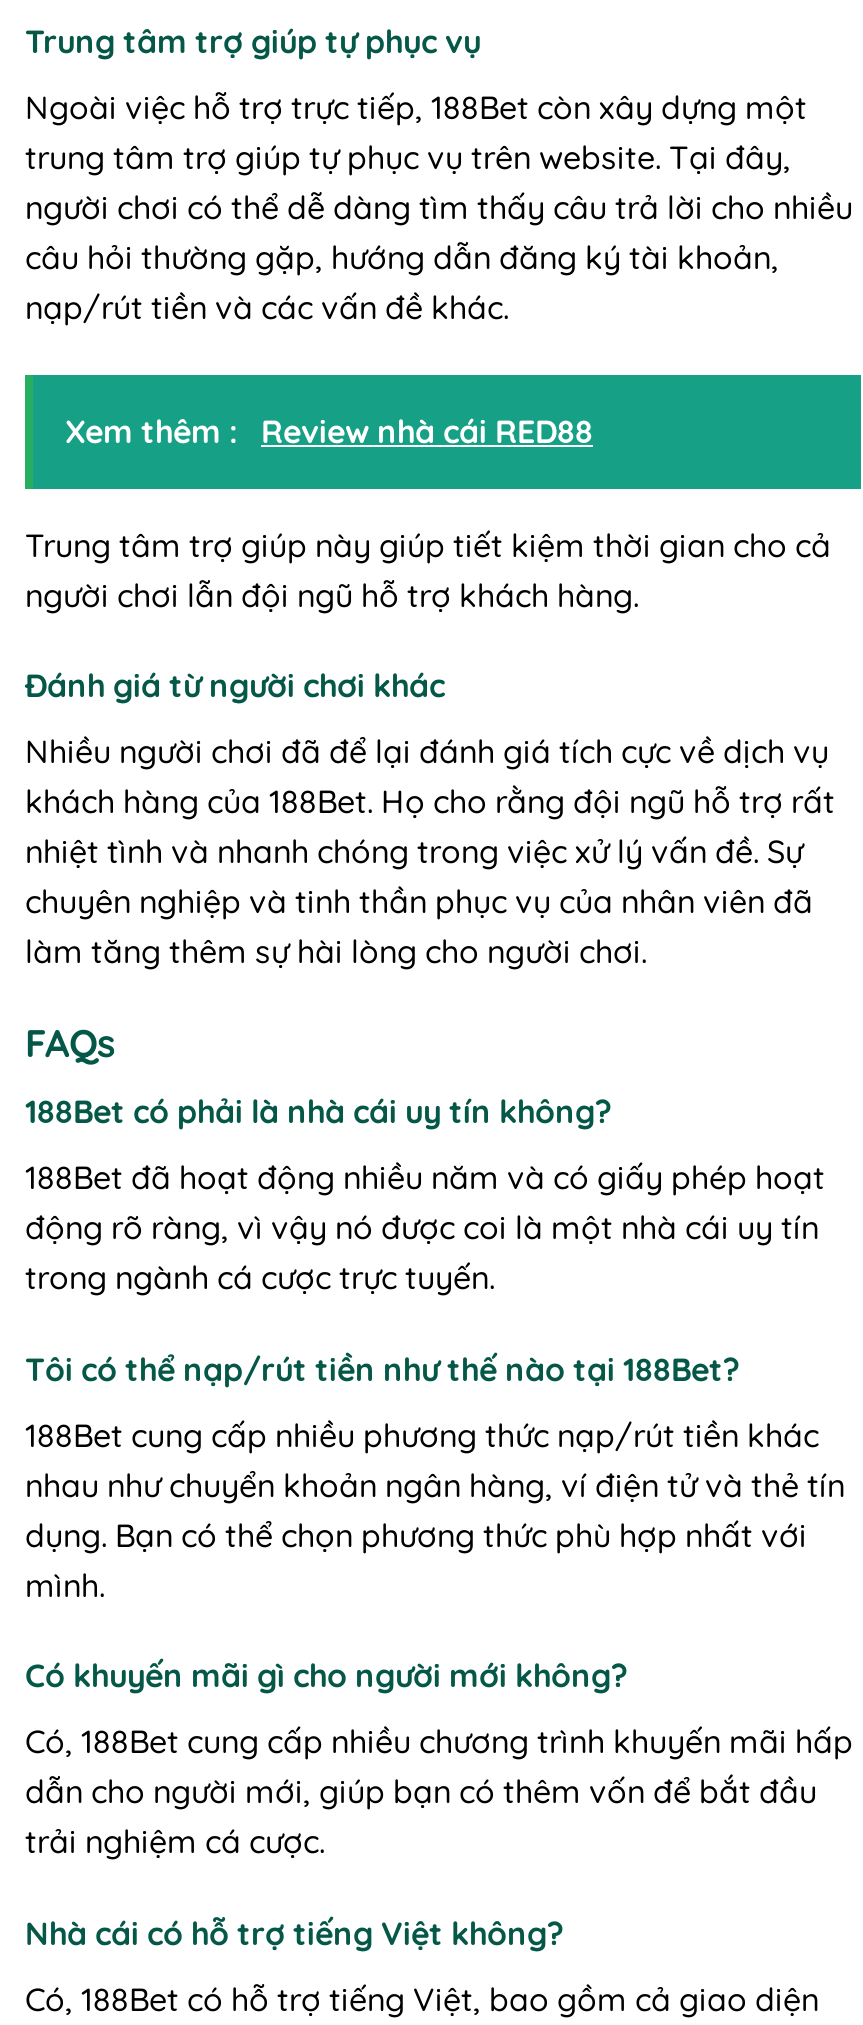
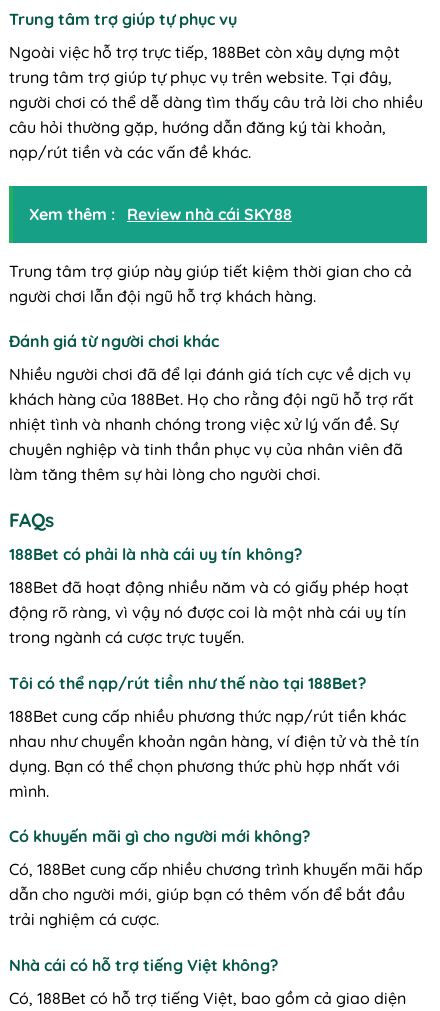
- Xem thêm : Review nhà cái RED88
+ Xem thêm : Review nhà cái SKY88
